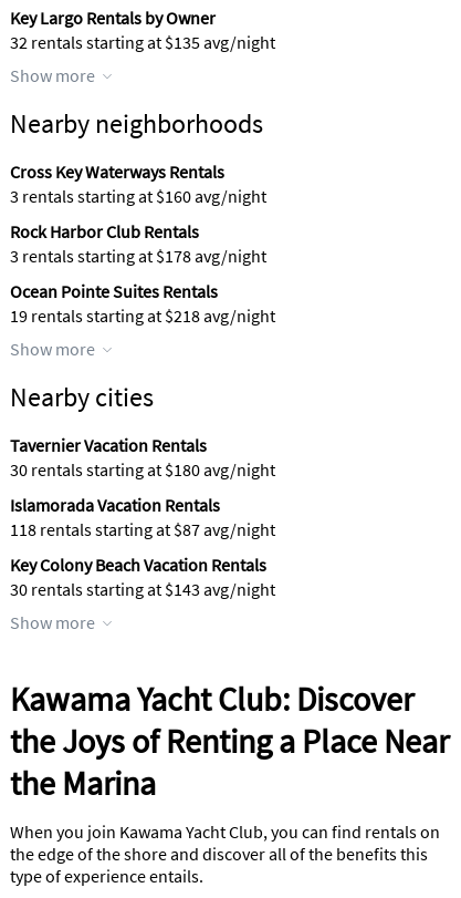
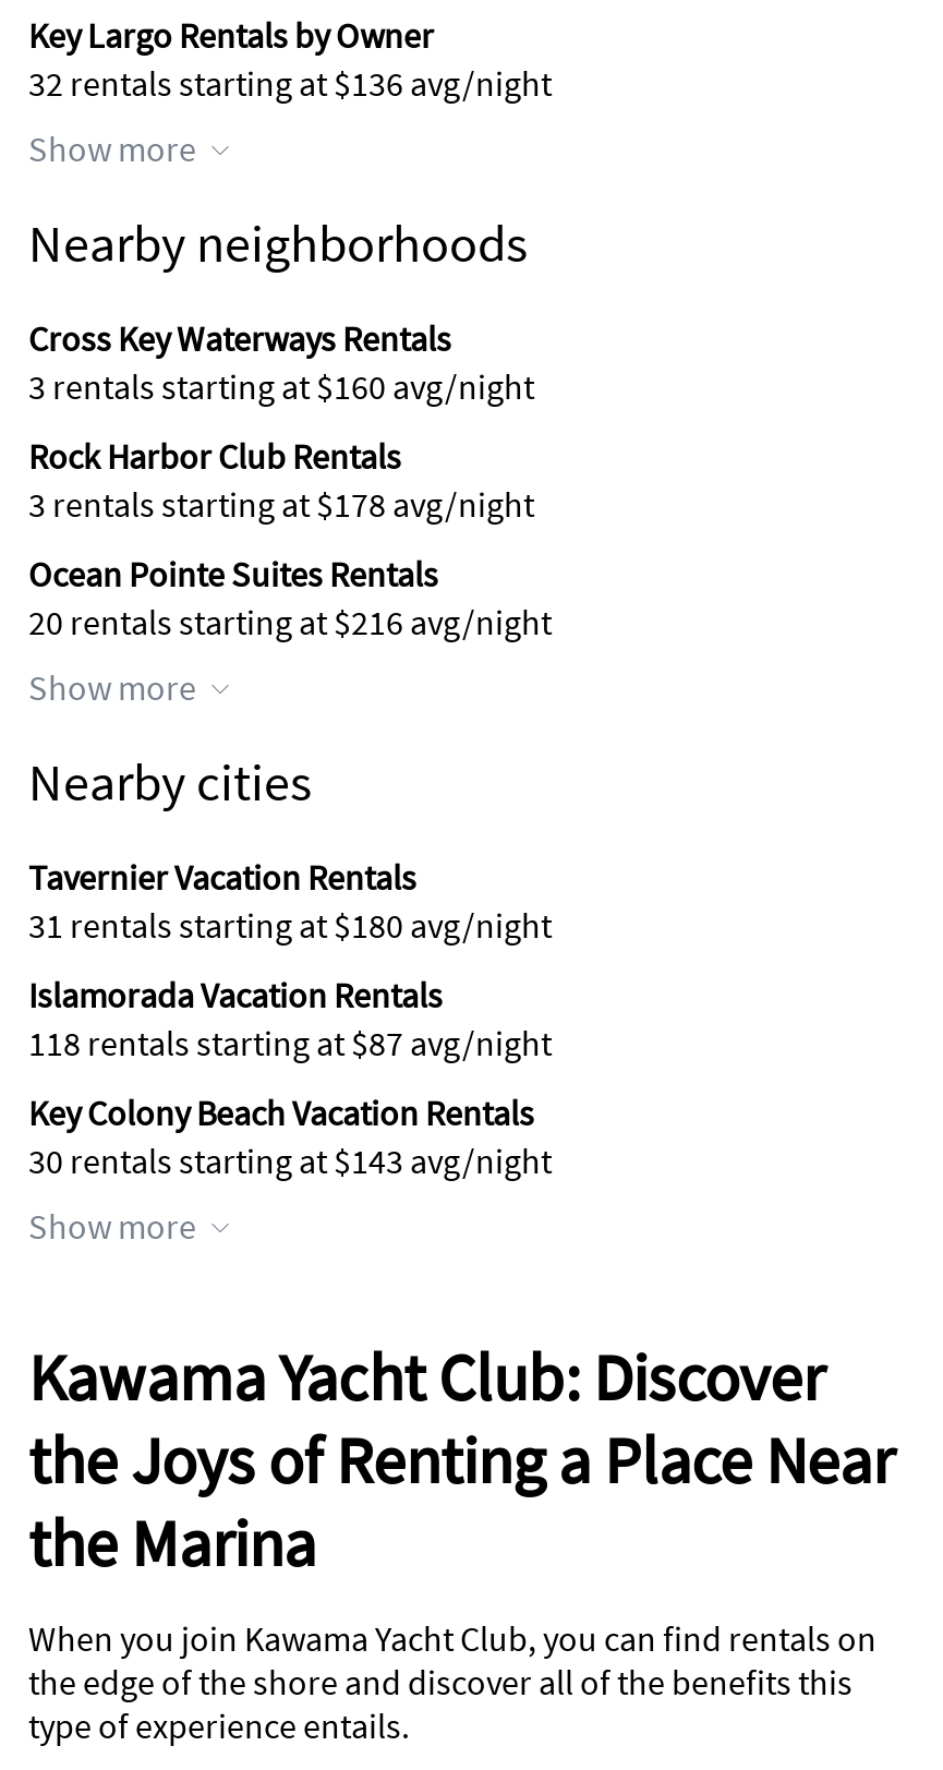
- 32 rentals starting at $135 avg/night
+ 32 rentals starting at $136 avg/night

- 19 rentals starting at $218 avg/night
+ 20 rentals starting at $216 avg/night

- 30 rentals starting at $180 avg/night
+ 31 rentals starting at $180 avg/night
